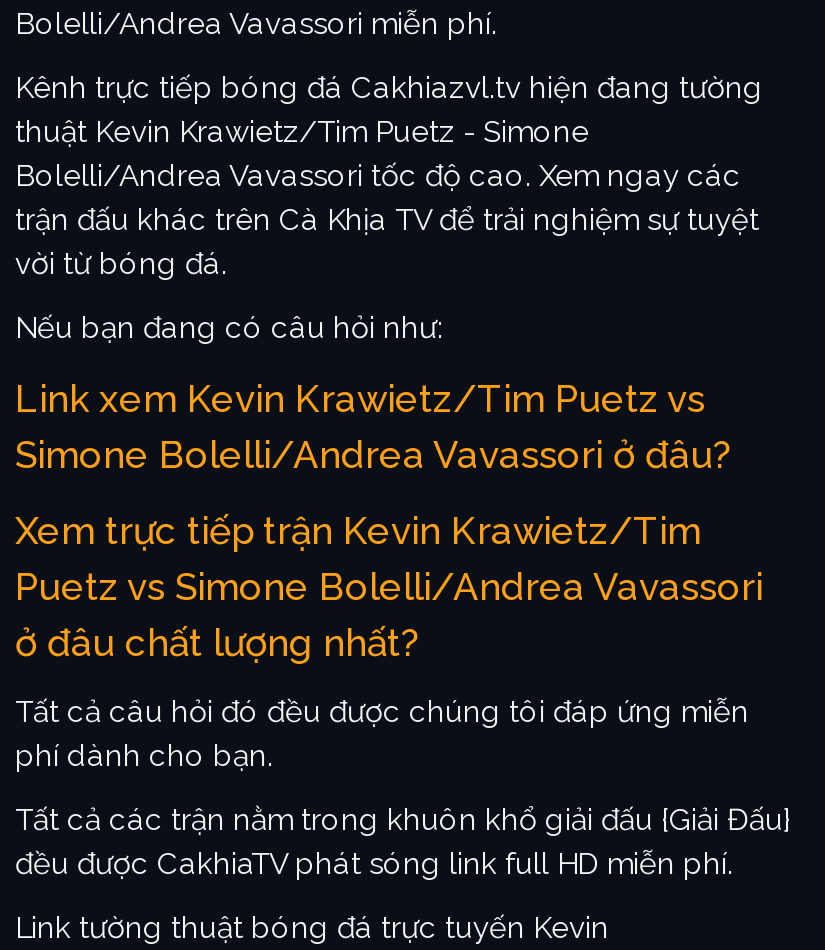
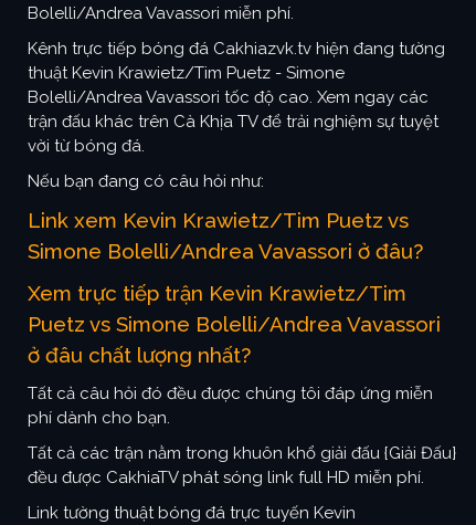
- Kênh trực tiếp bóng đá Cakhiazvl.tv hiện đang tường
+ Kênh trực tiếp bóng đá Cakhiazvk.tv hiện đang tường
